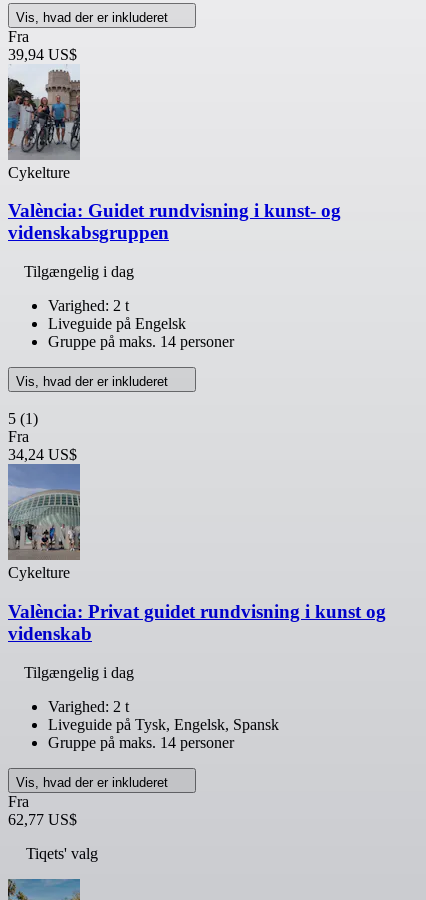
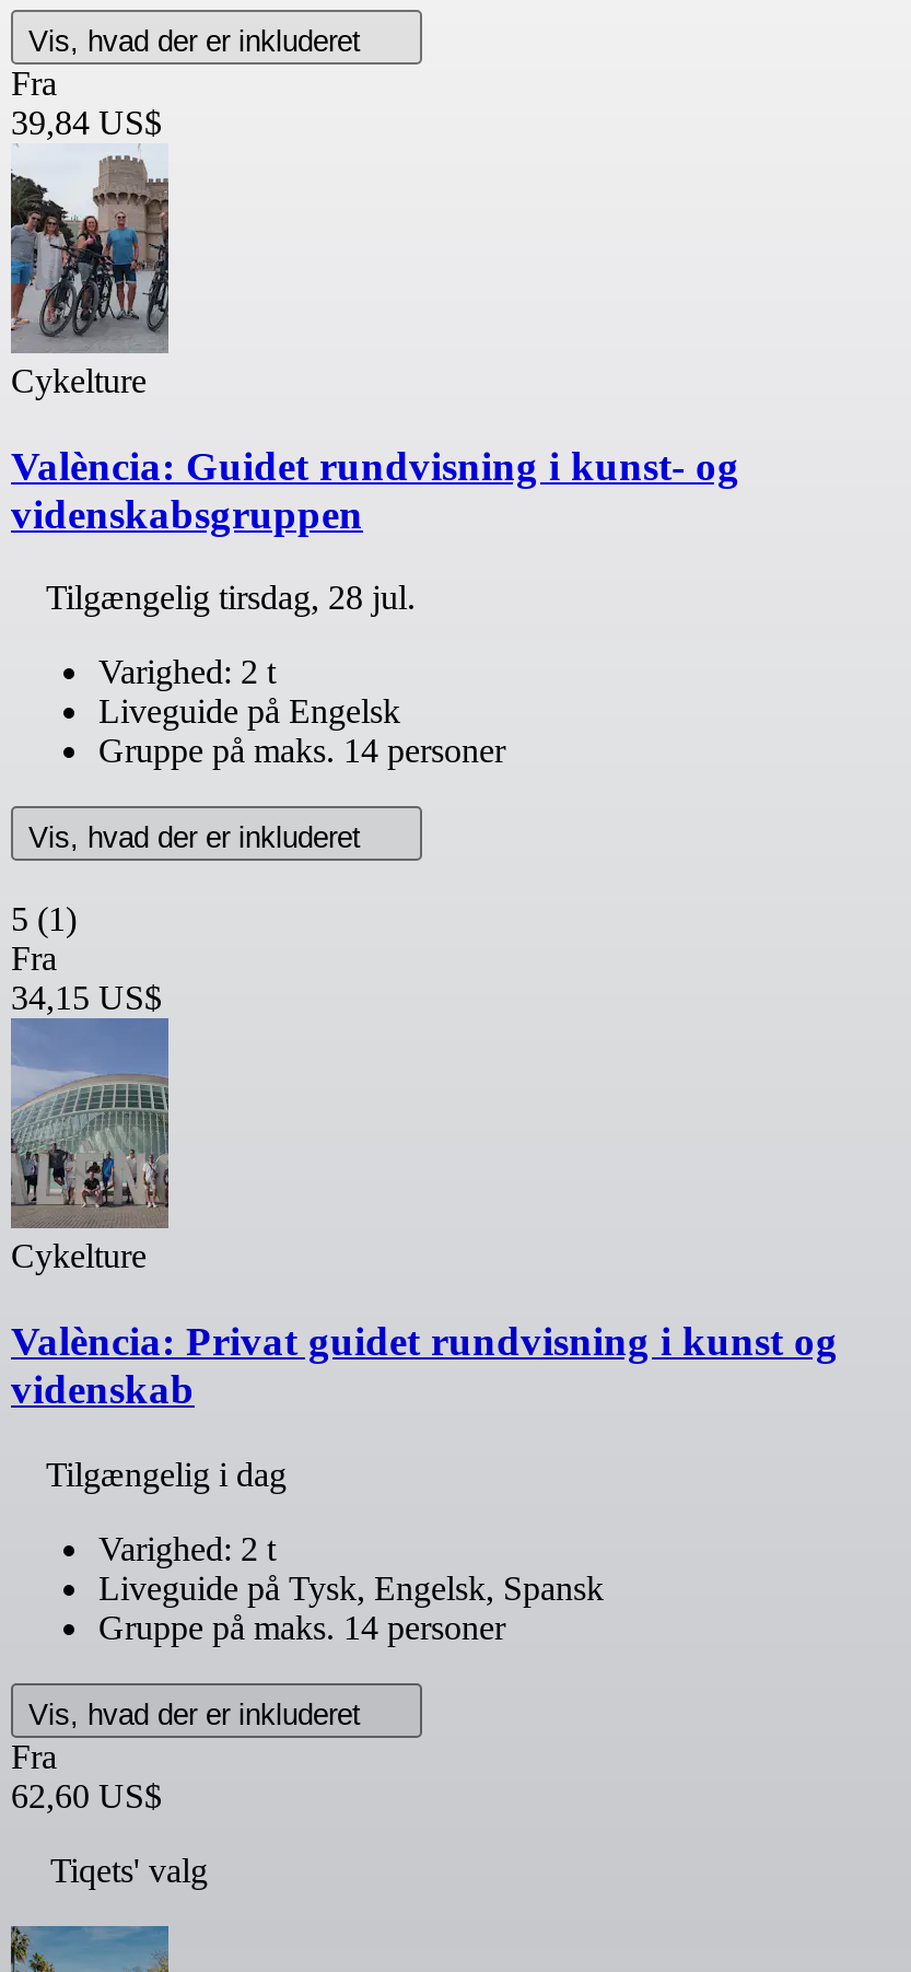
- 39,94 US$
+ 39,84 US$

- Tilgængelig i dag
+ Tilgængelig tirsdag, 28 jul.

- 34,24 US$
+ 34,15 US$

- 62,77 US$
+ 62,60 US$
